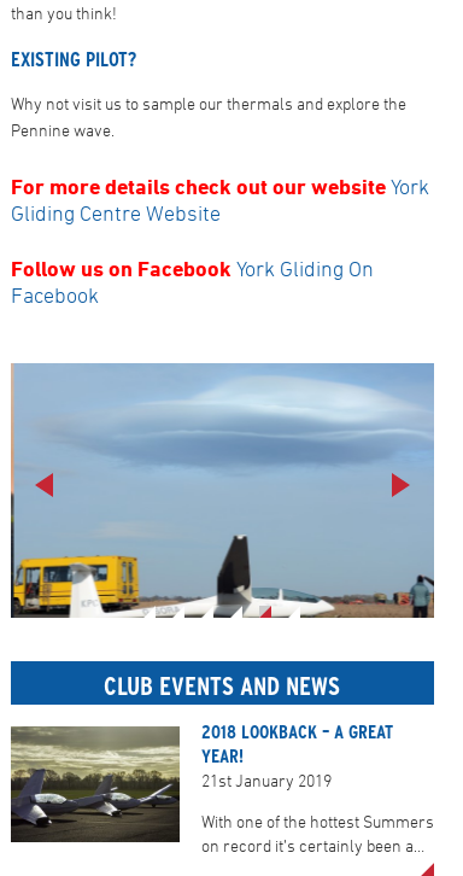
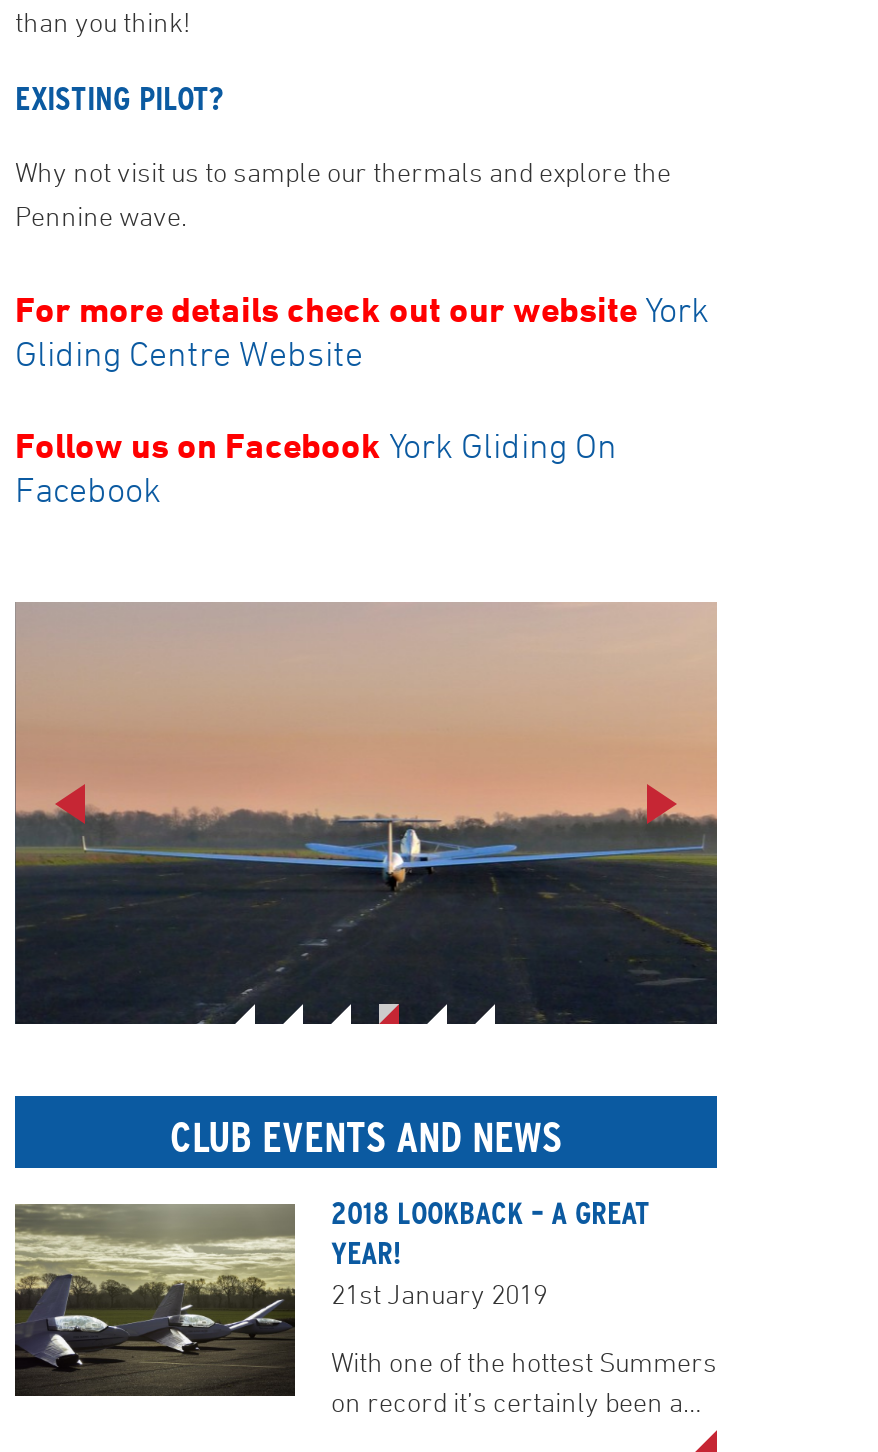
- [image]
+ [image]
